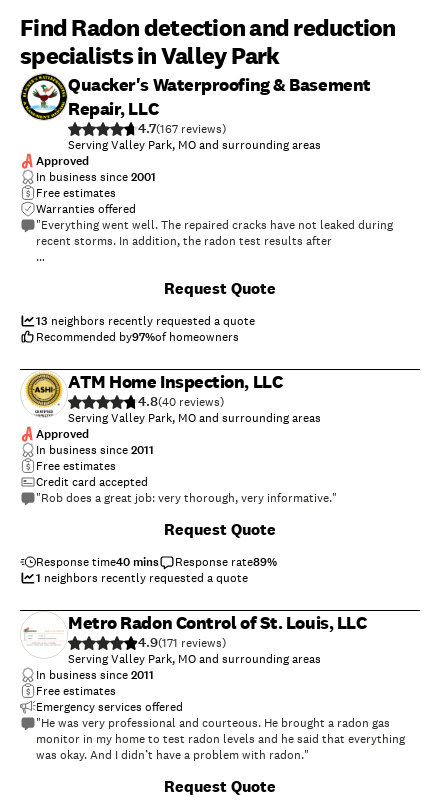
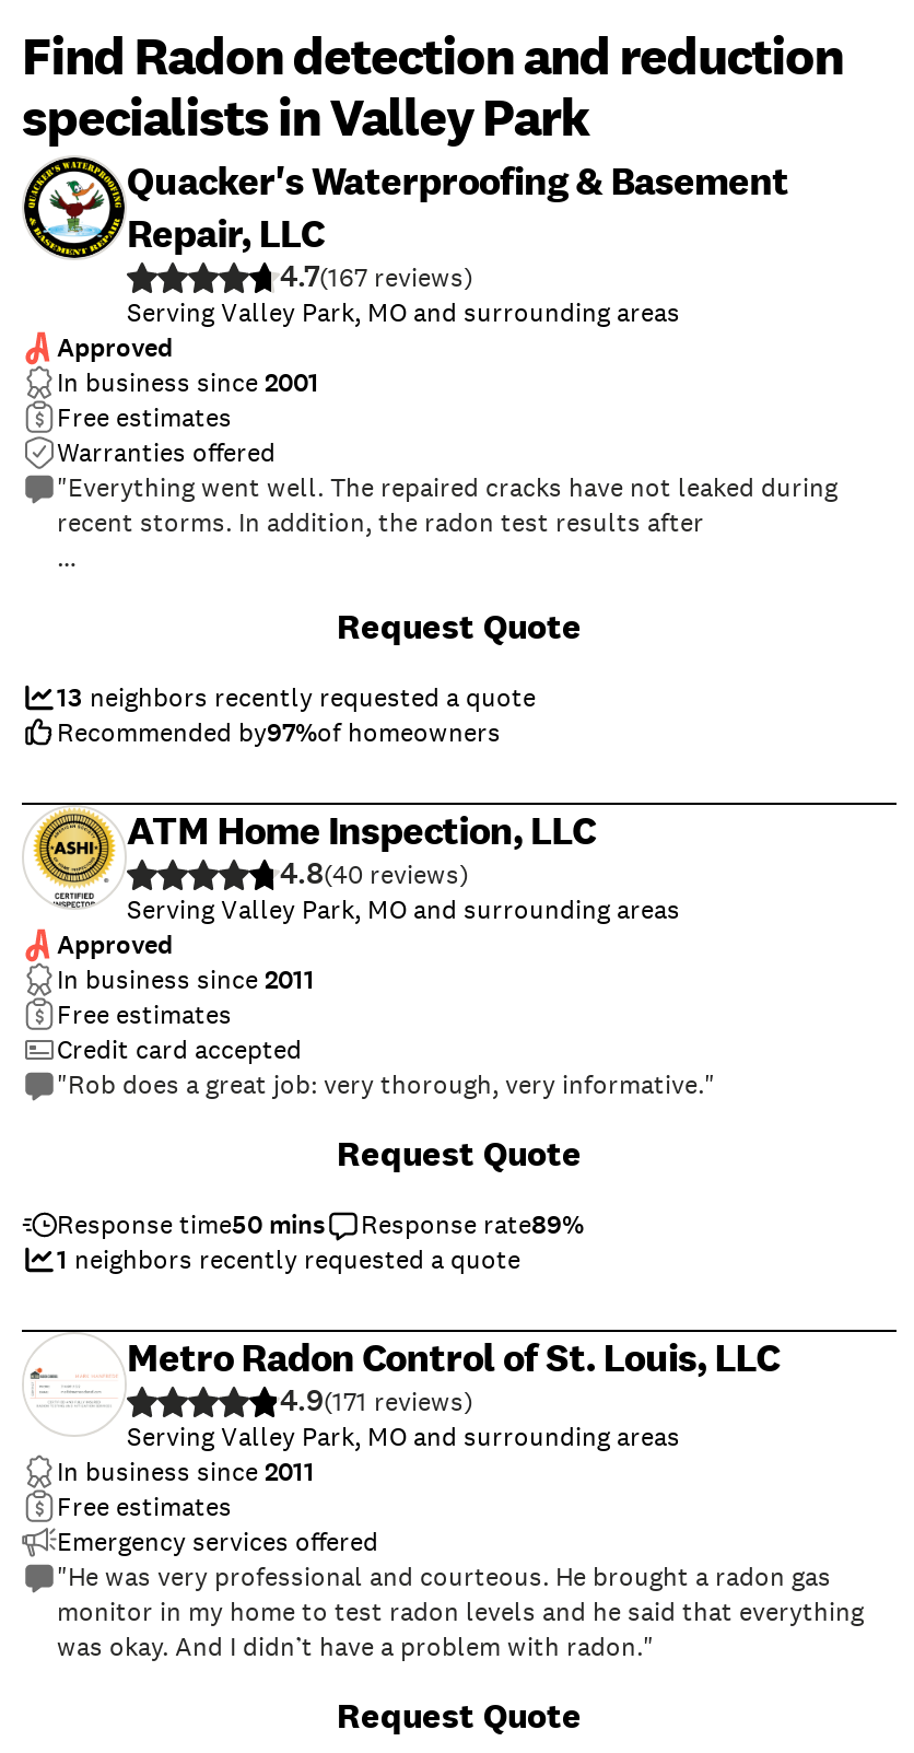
- Response time40 mins
+ Response time50 mins
